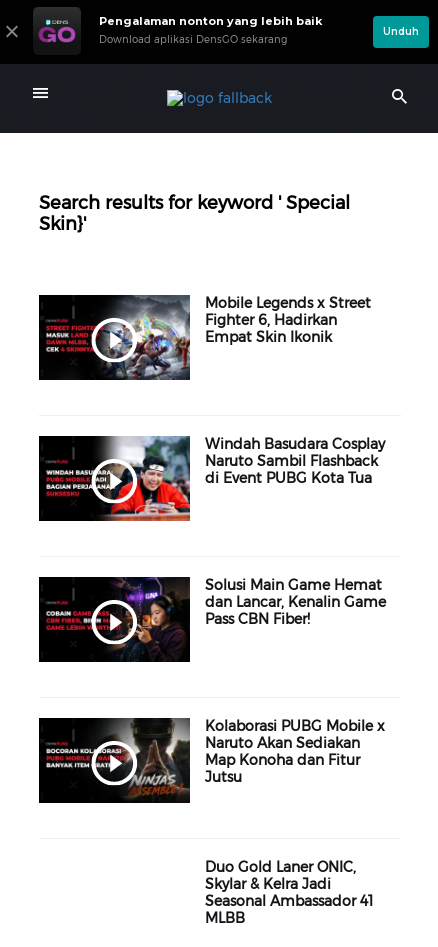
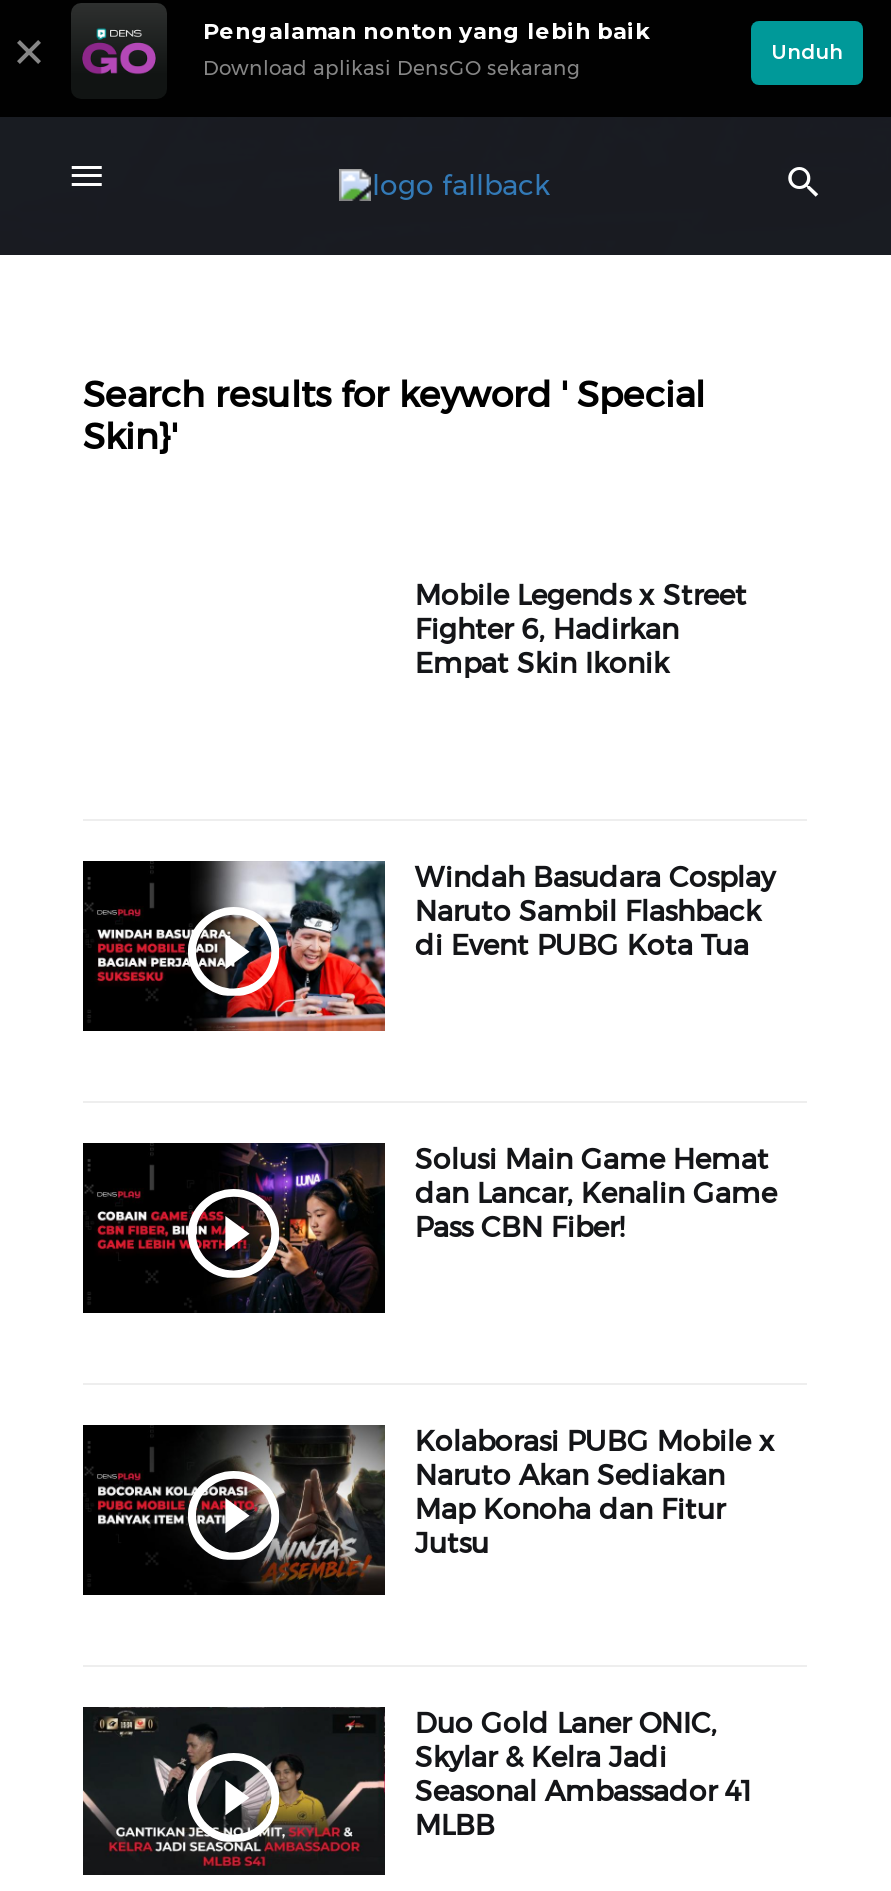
- [image]

+ [image]
